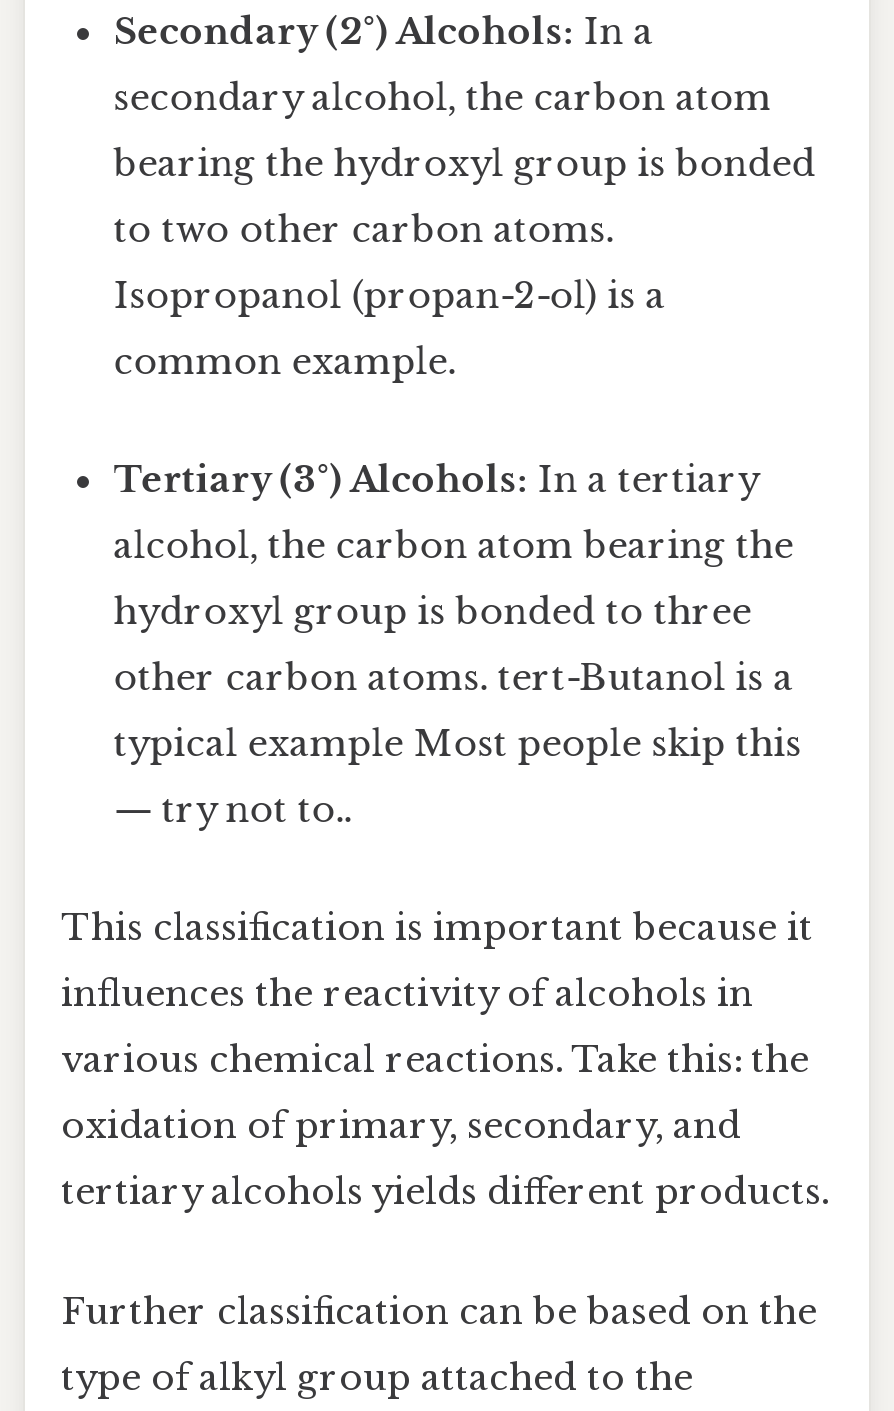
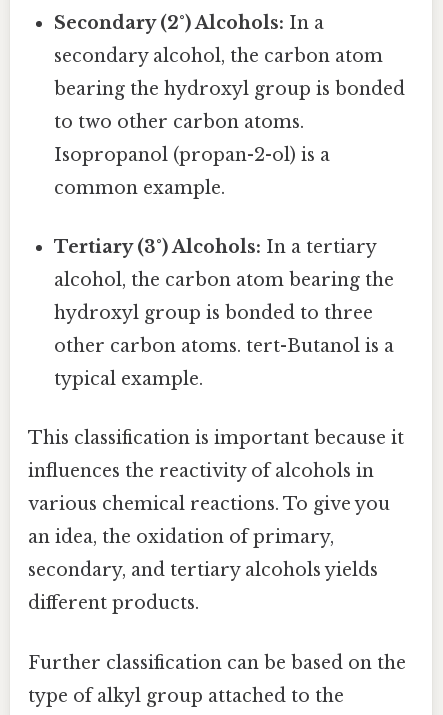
- typical example Most people skip this
- — try not to..
+ typical example.

moved up: This classification is important because it | influences the reactivity of alcohols in

- various chemical reactions. Take this: the
- oxidation of primary, secondary, and
- tertiary alcohols yields different products.
+ various chemical reactions. To give you
+ an idea, the oxidation of primary,
+ secondary, and tertiary alcohols yields
+ different products.
